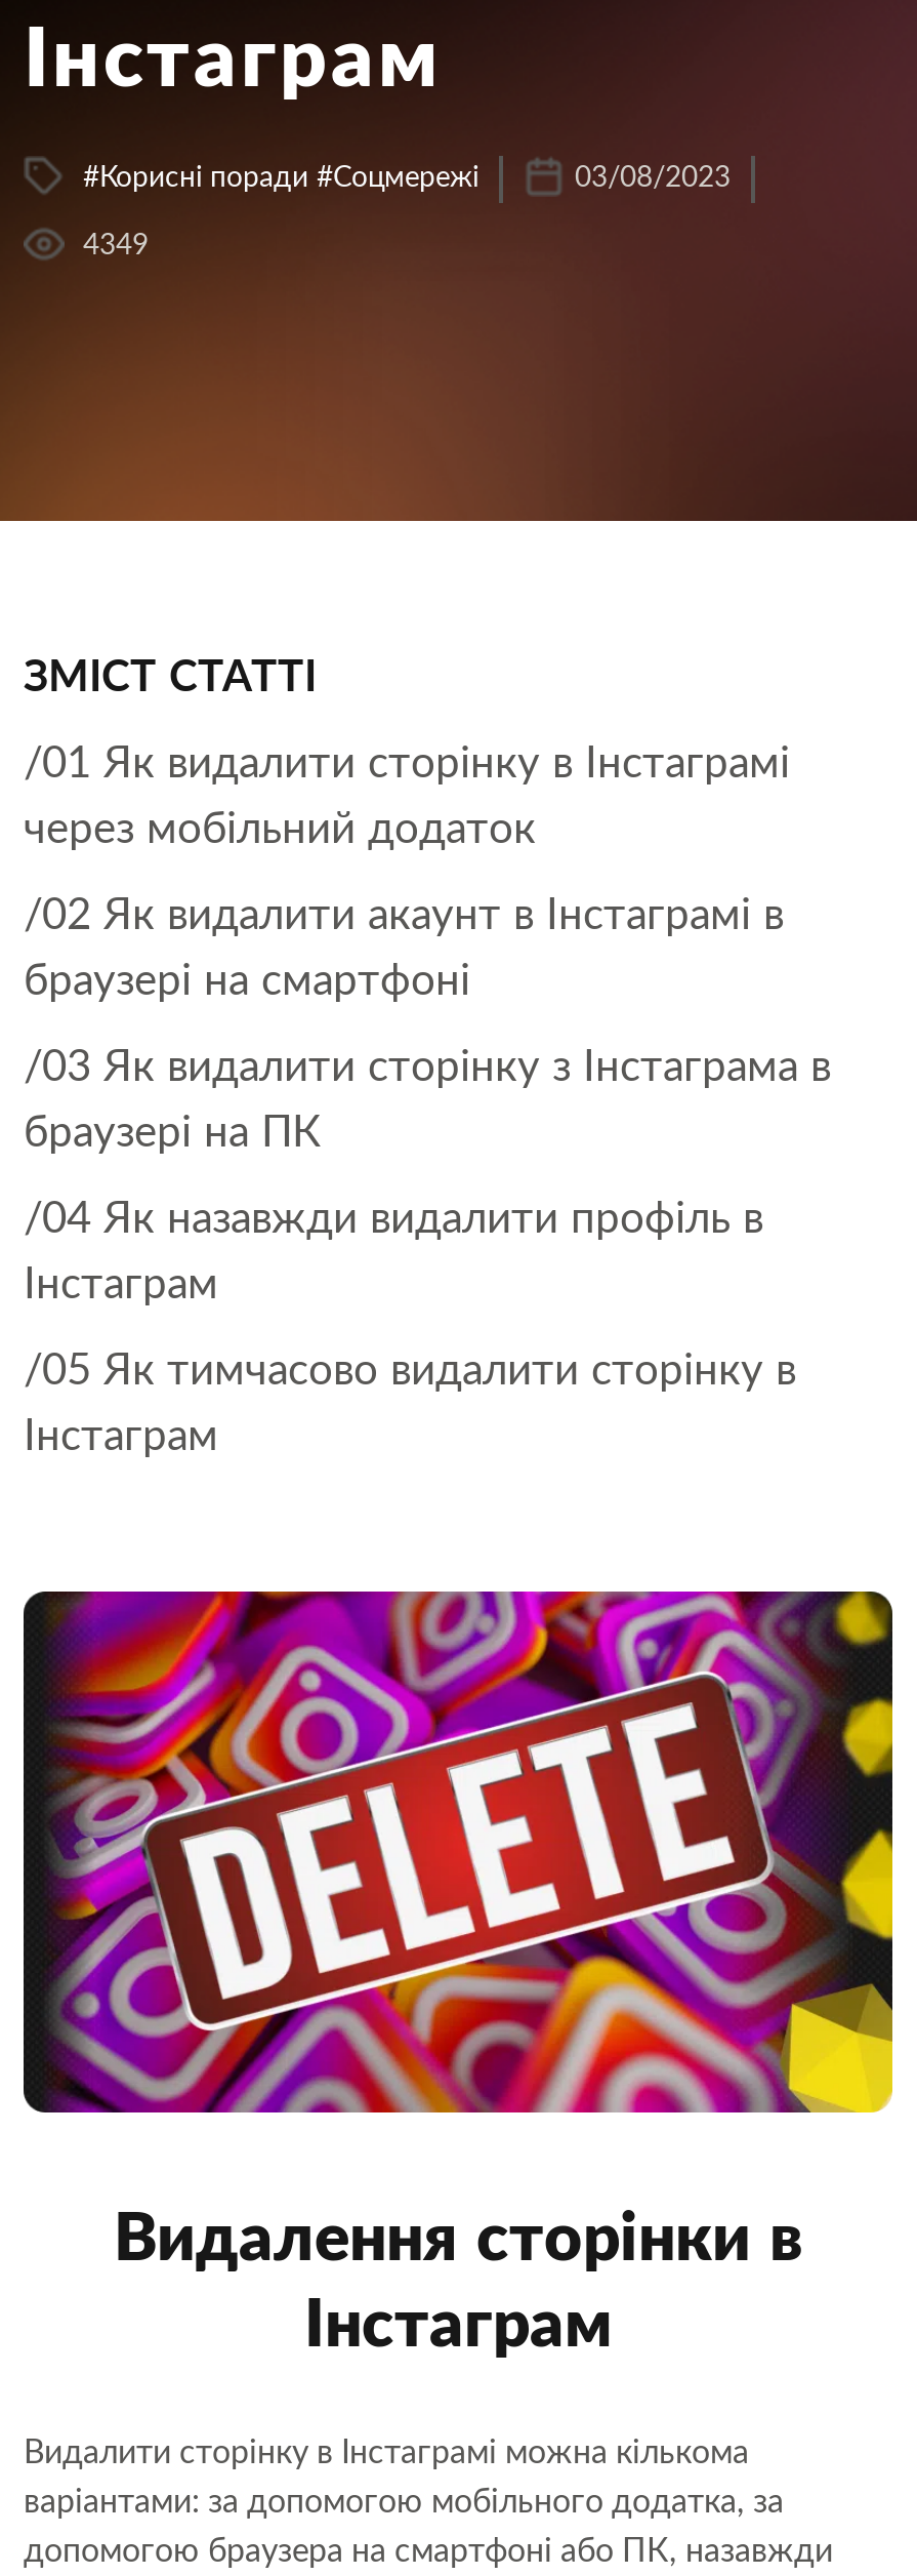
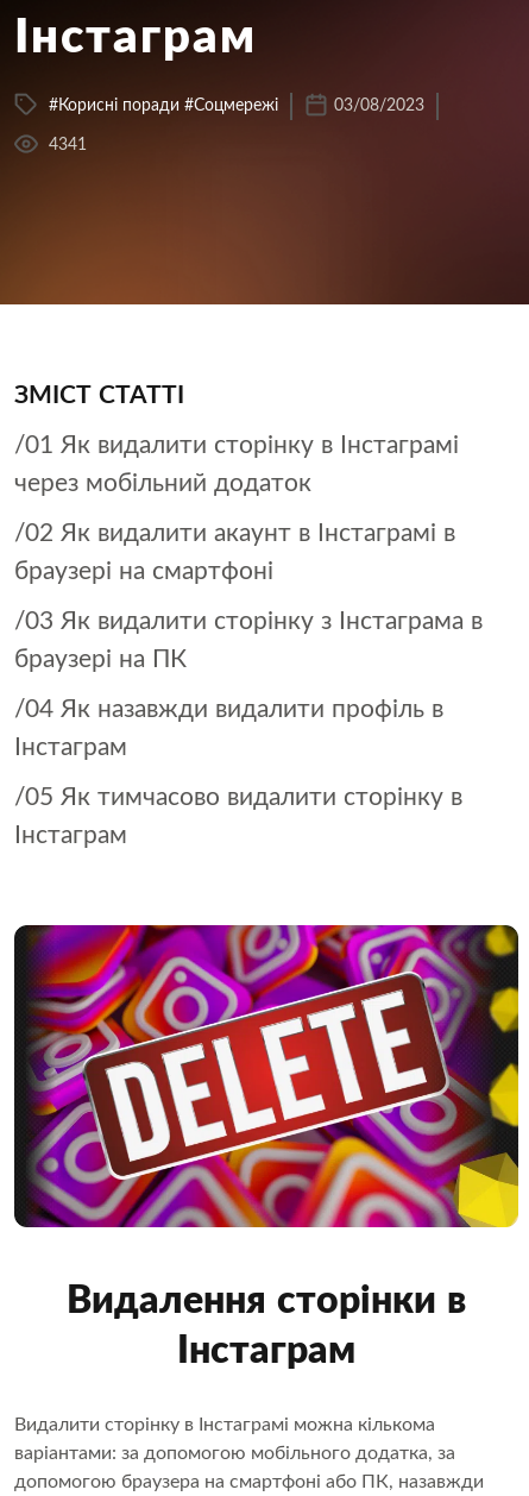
- 4349
+ 4341
